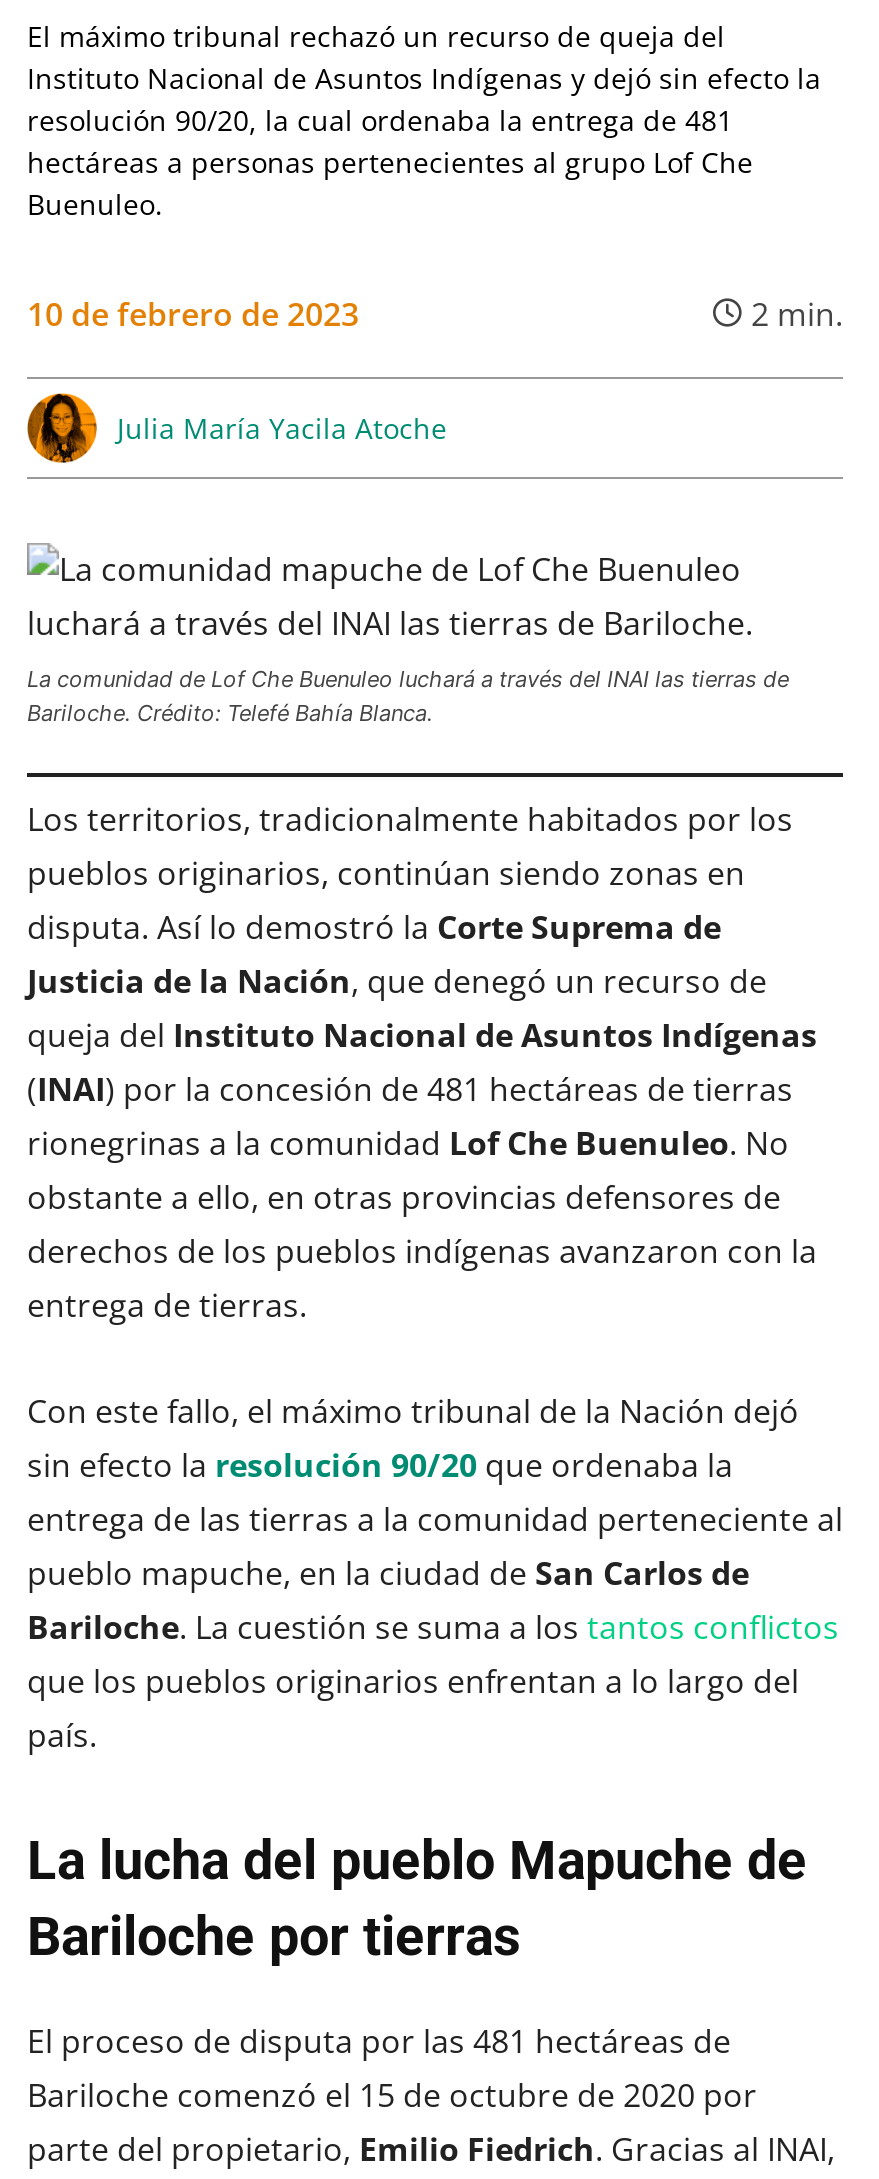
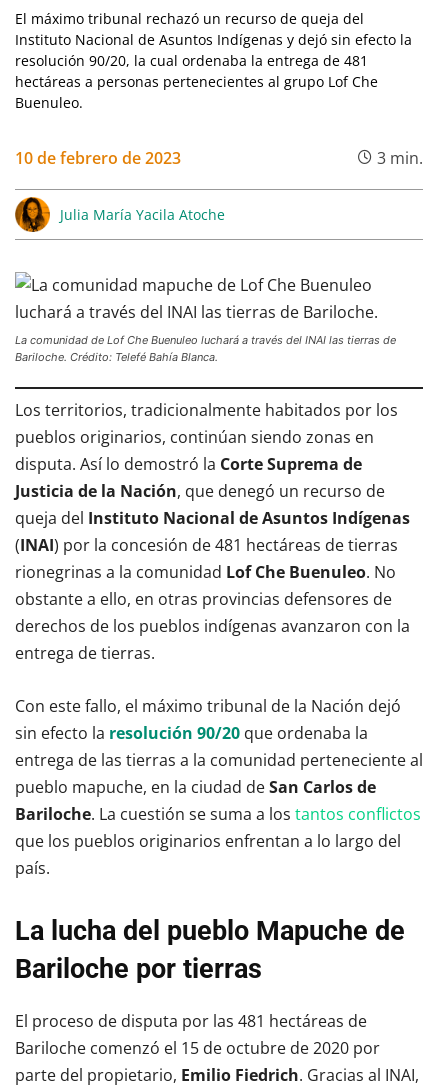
- 2 min.
+ 3 min.
